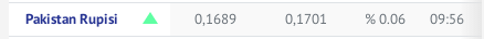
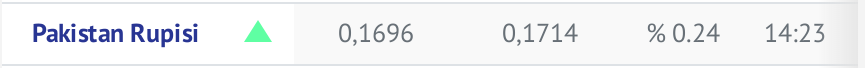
- 0,1689
+ 0,1696

- 0,1701
+ 0,1714

- % 0.06
+ % 0.24

- 09:56
+ 14:23
